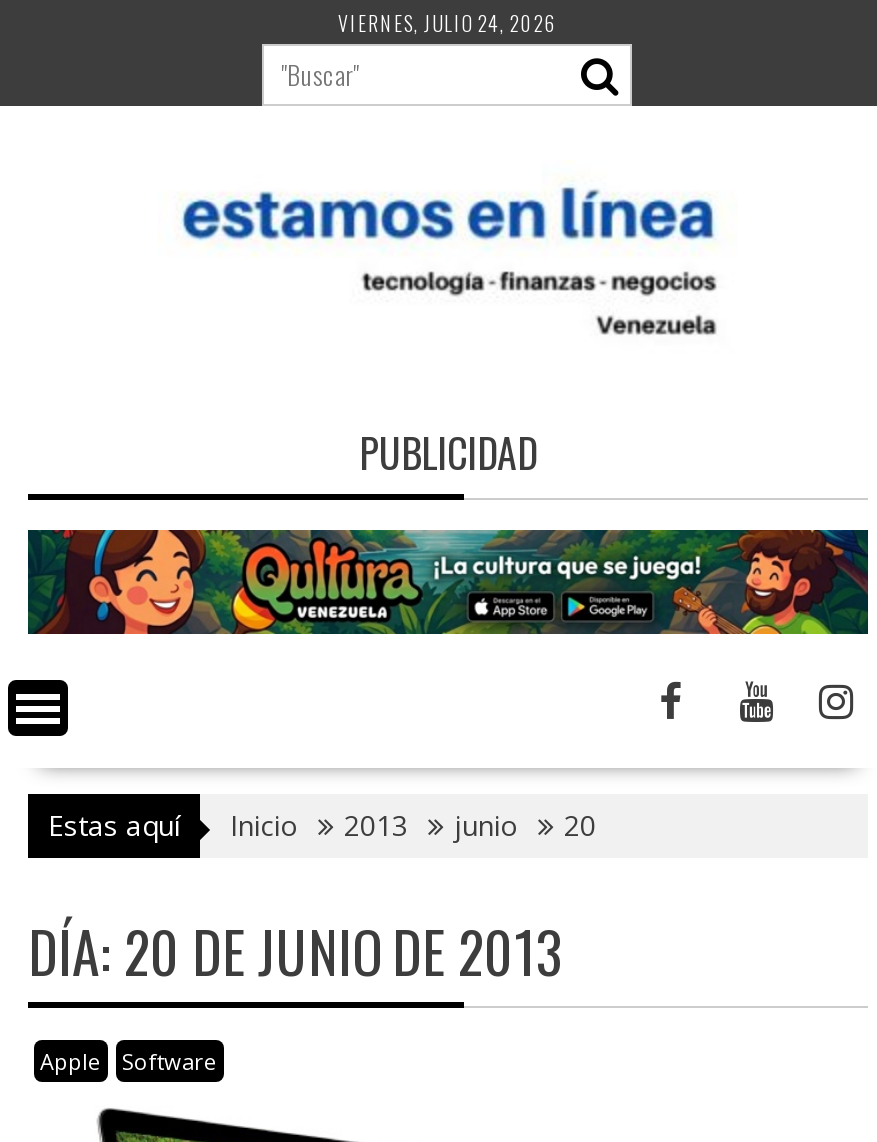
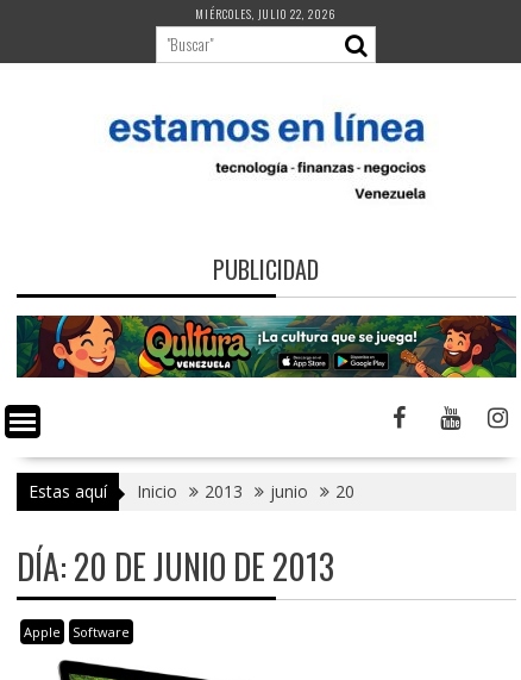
- VIERNES, JULIO 24, 2026
+ MIÉRCOLES, JULIO 22, 2026
